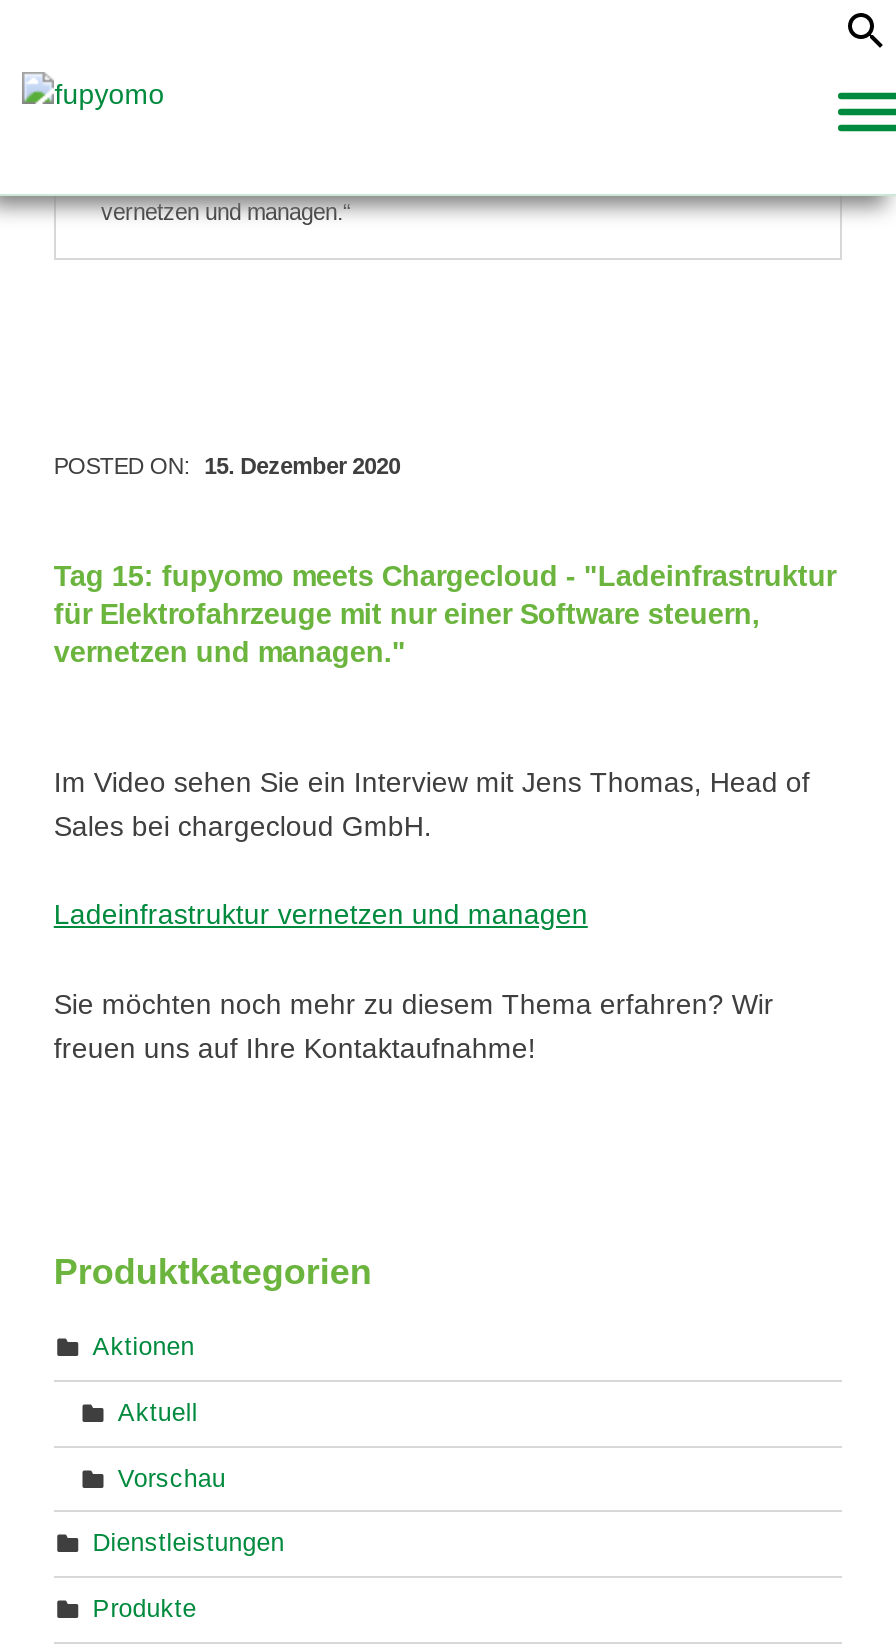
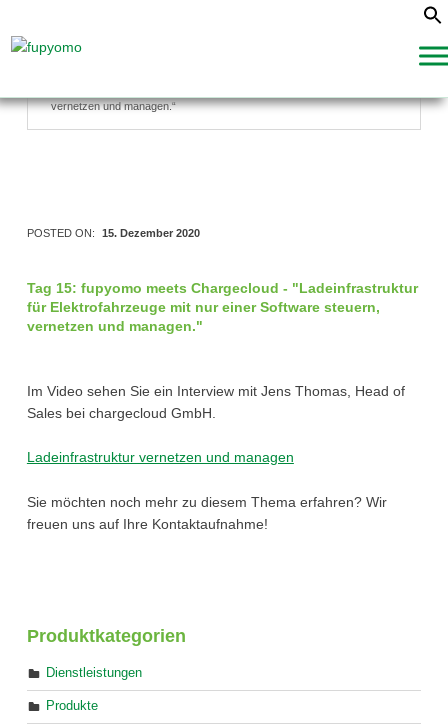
- Aktionen
- Aktuell
- Vorschau
